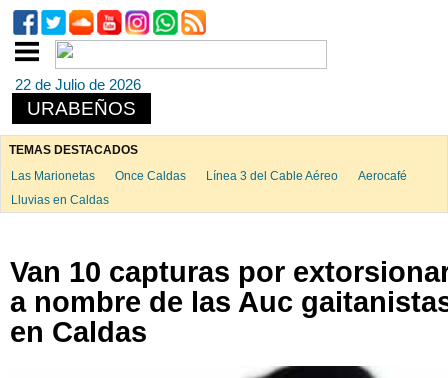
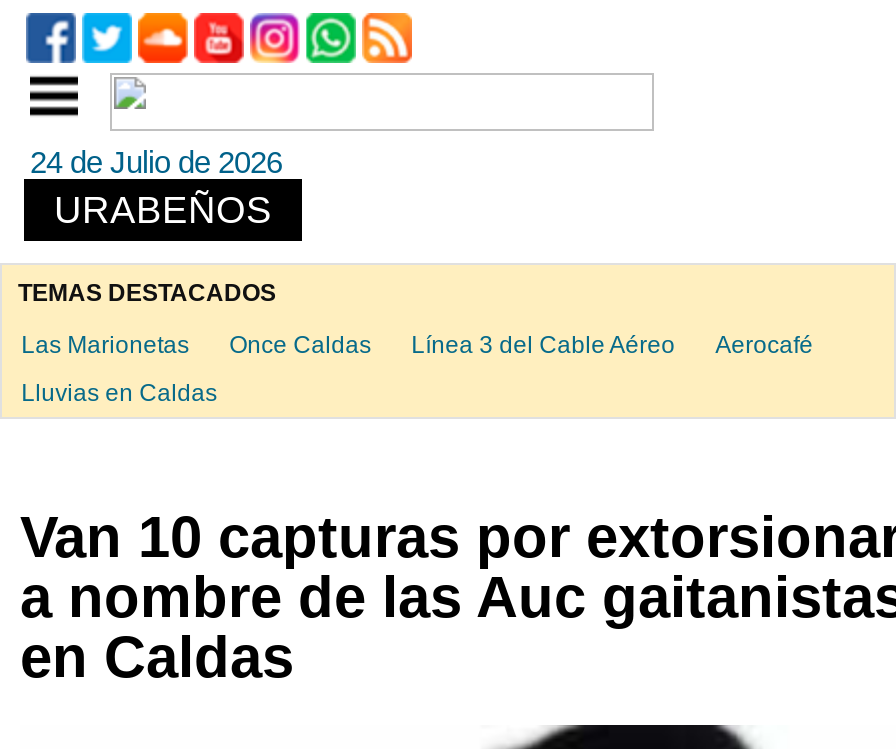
- 22 de Julio de 2026
+ 24 de Julio de 2026
